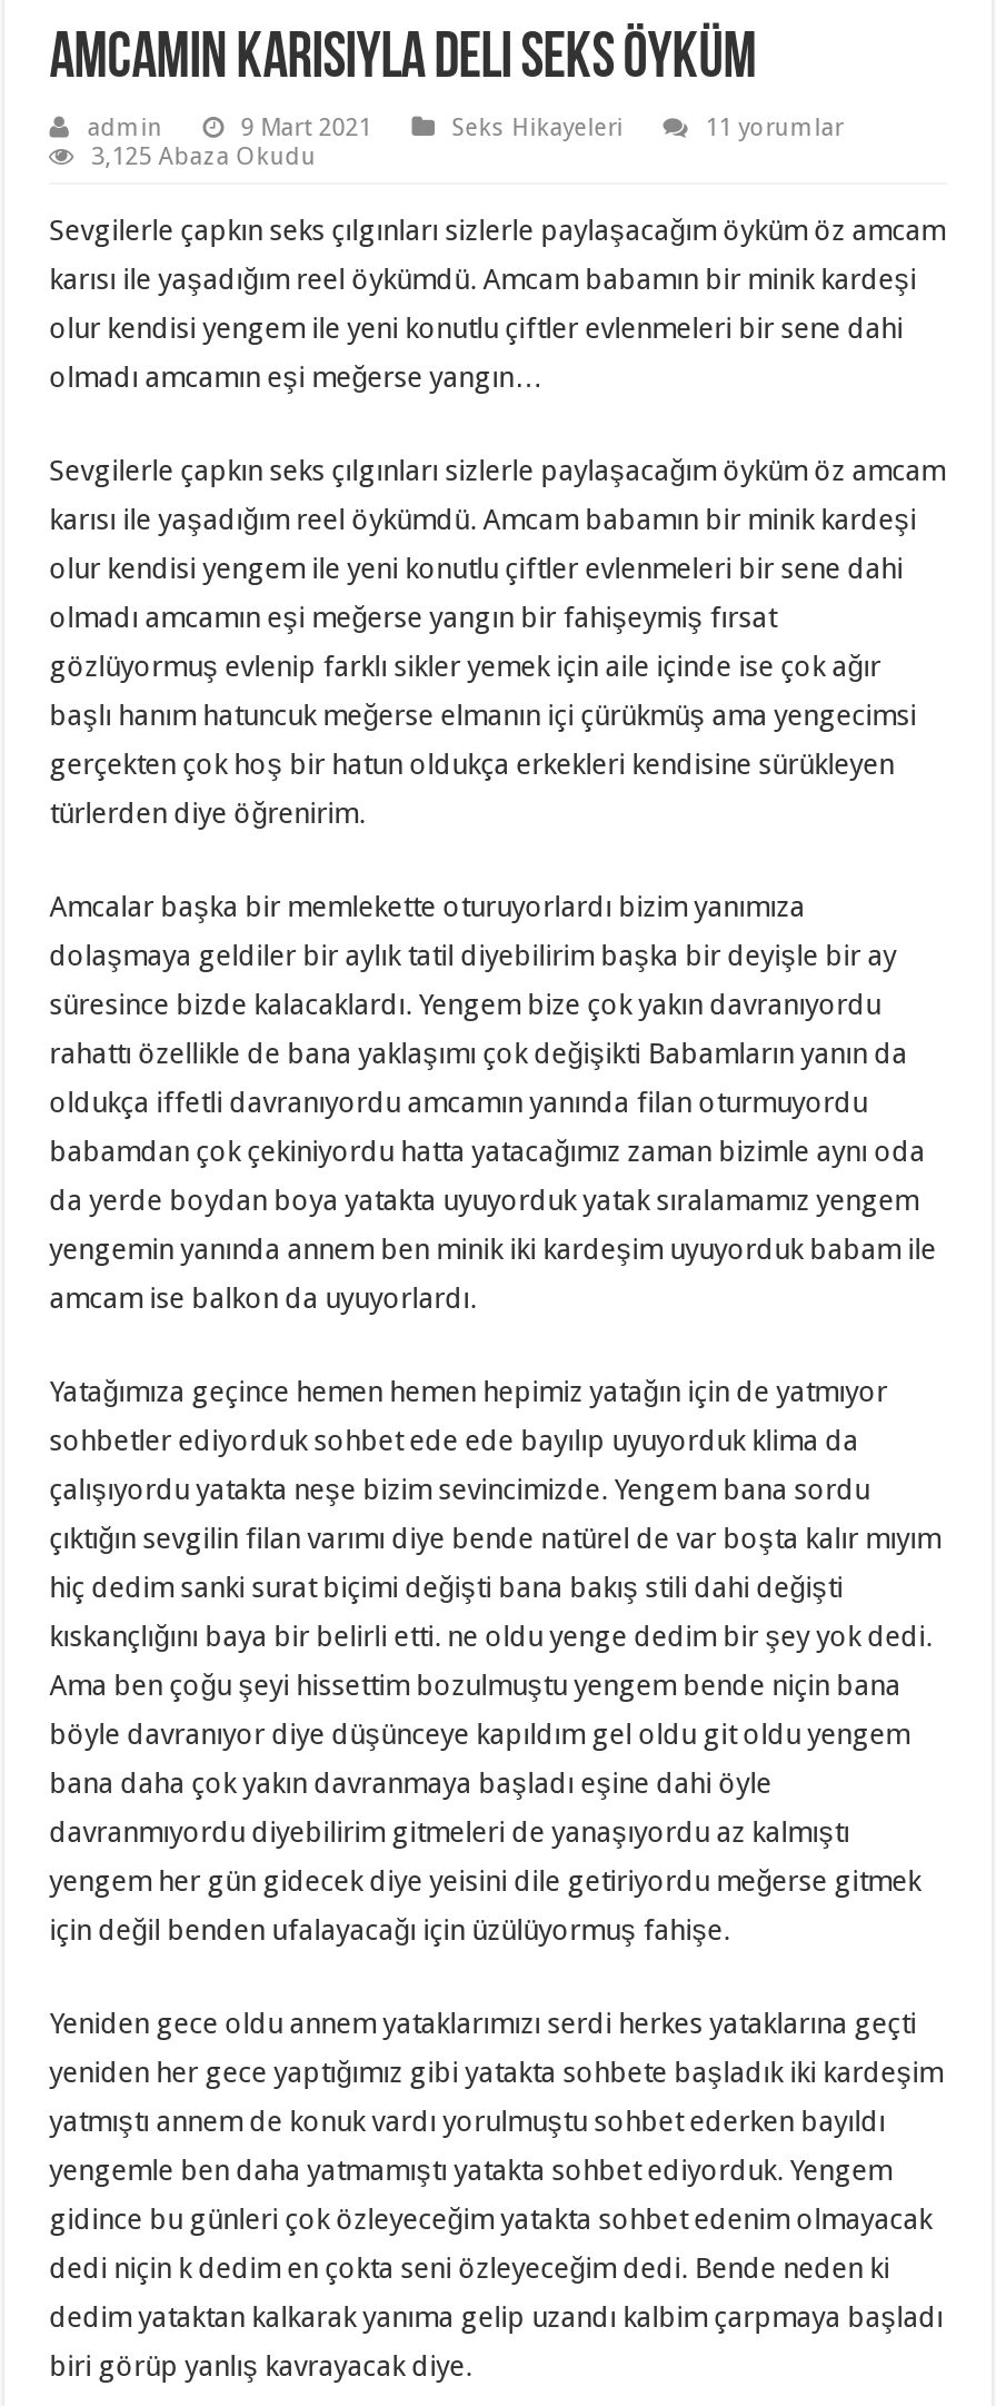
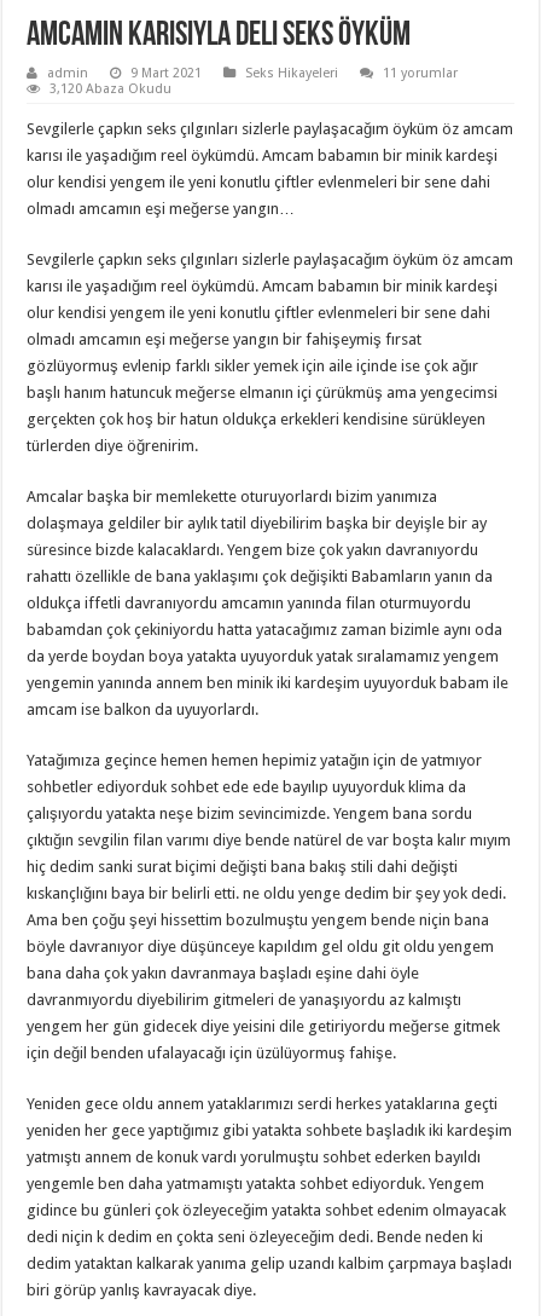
- 3,125 Abaza Okudu
+ 3,120 Abaza Okudu
